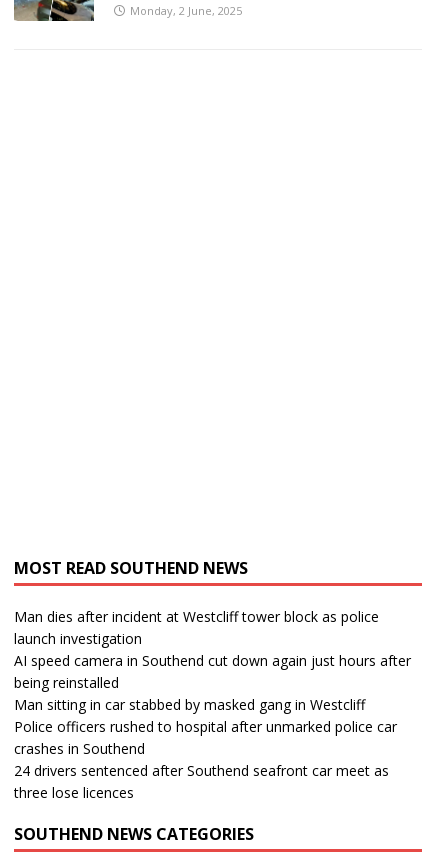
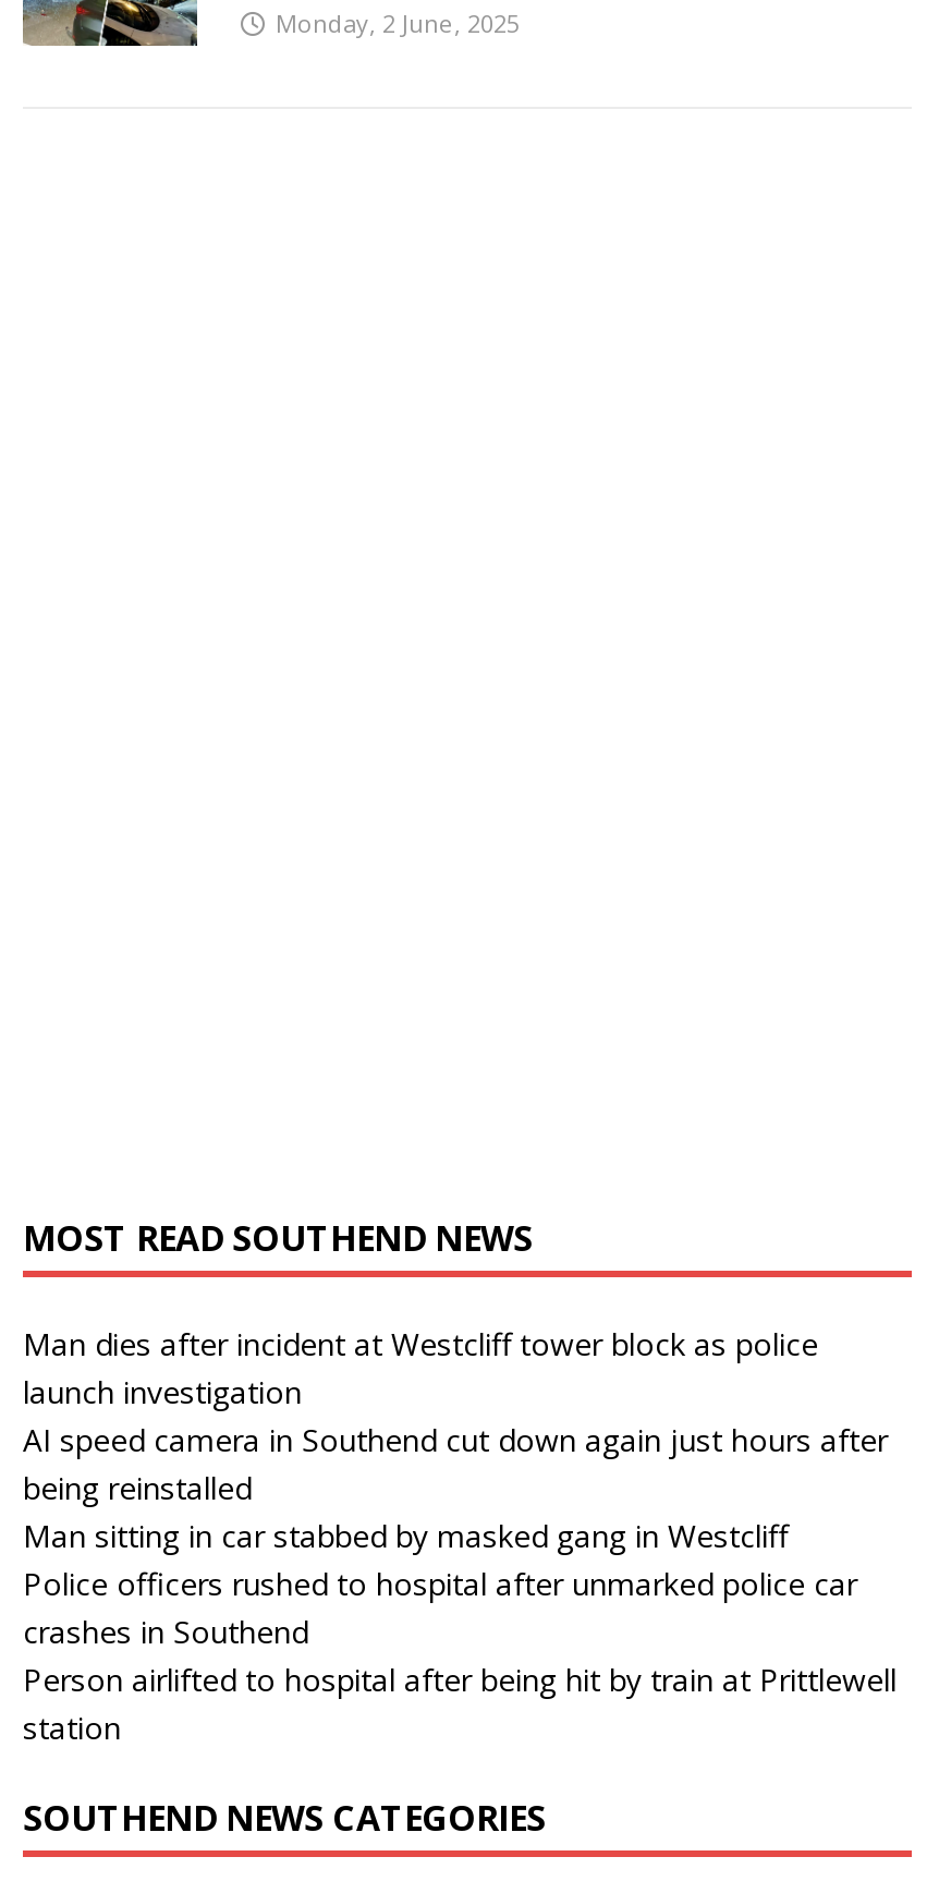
- 24 drivers sentenced after Southend seafront car meet as
- three lose licences
+ Person airlifted to hospital after being hit by train at Prittlewell
+ station
